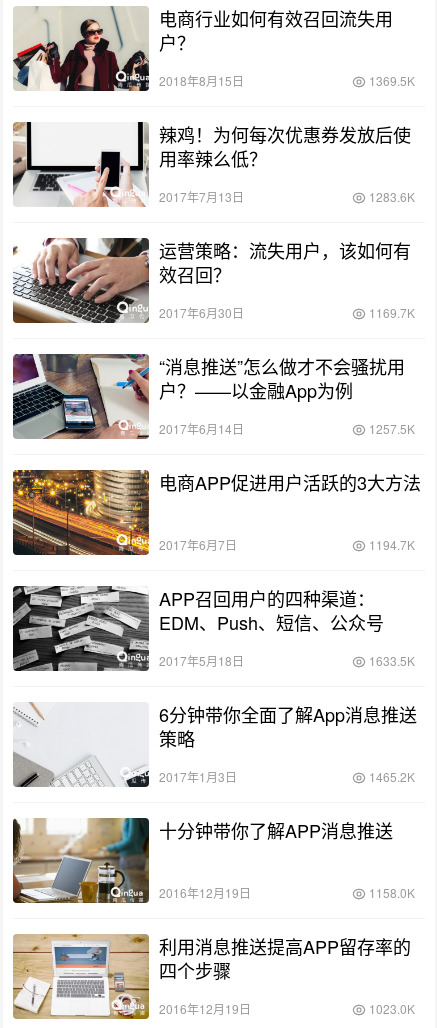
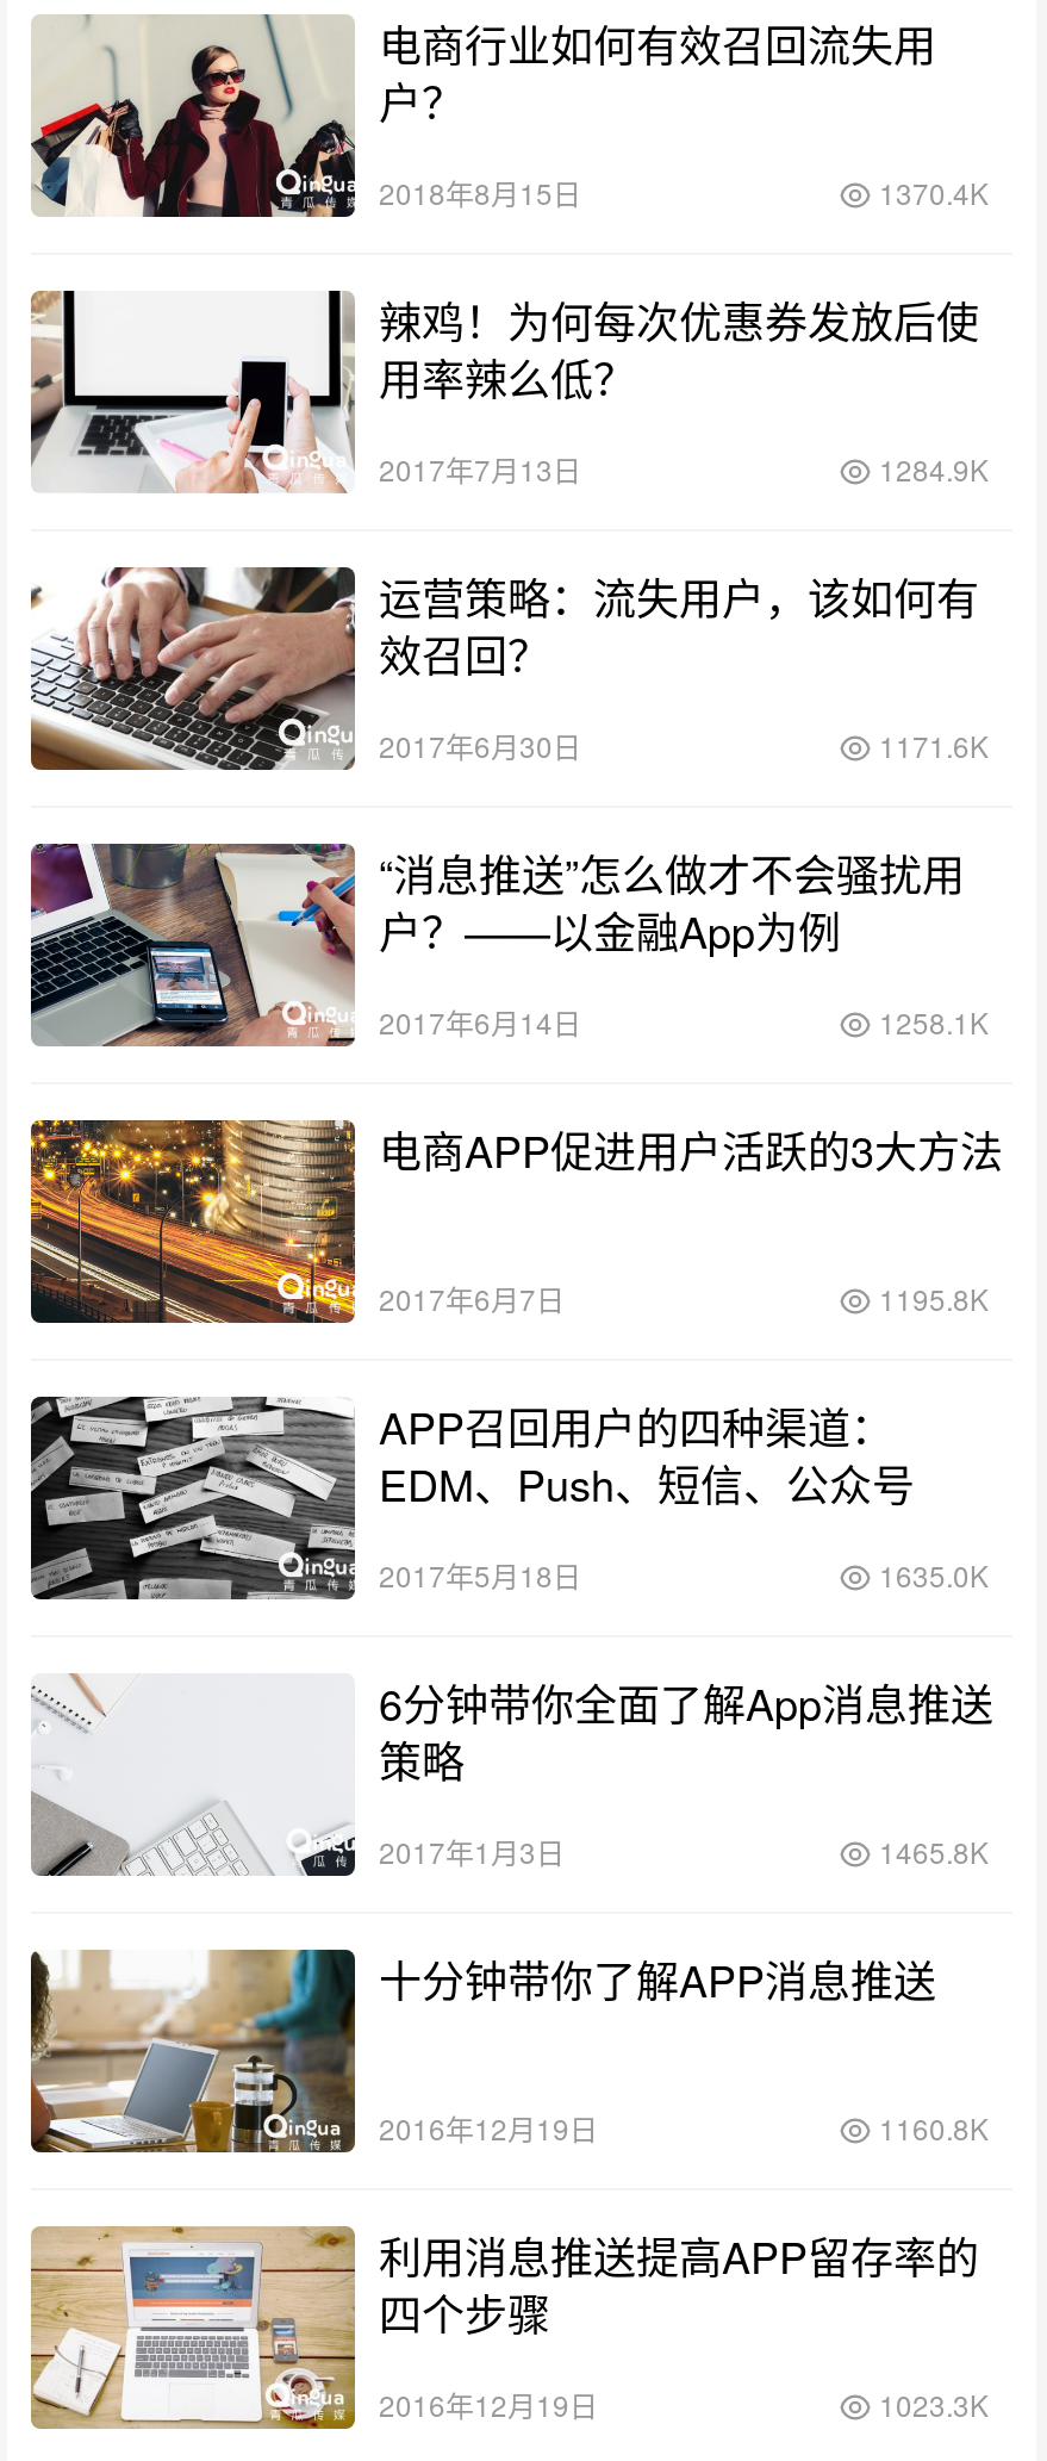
- 1369.5K
+ 1370.4K

- 1283.6K
+ 1284.9K

- 1169.7K
+ 1171.6K

- 1257.5K
+ 1258.1K

- 1194.7K
+ 1195.8K

- 1633.5K
+ 1635.0K

- 1465.2K
+ 1465.8K

- 1158.0K
+ 1160.8K

- 1023.0K
+ 1023.3K
